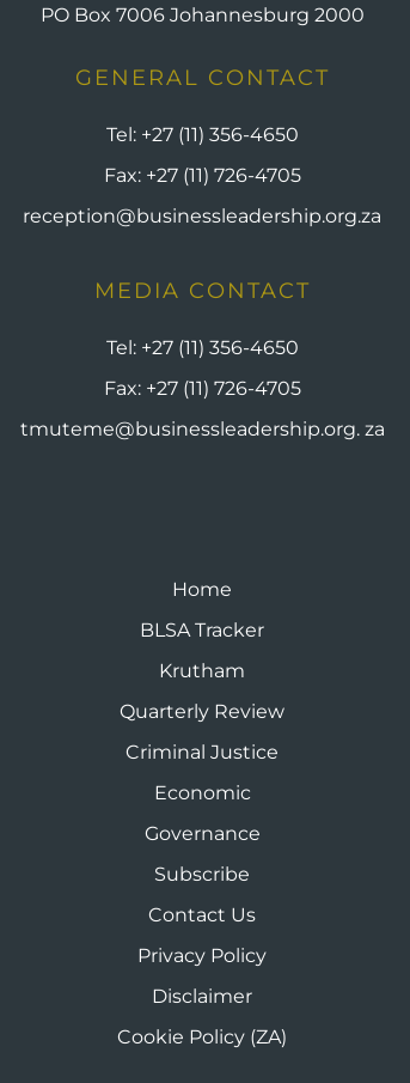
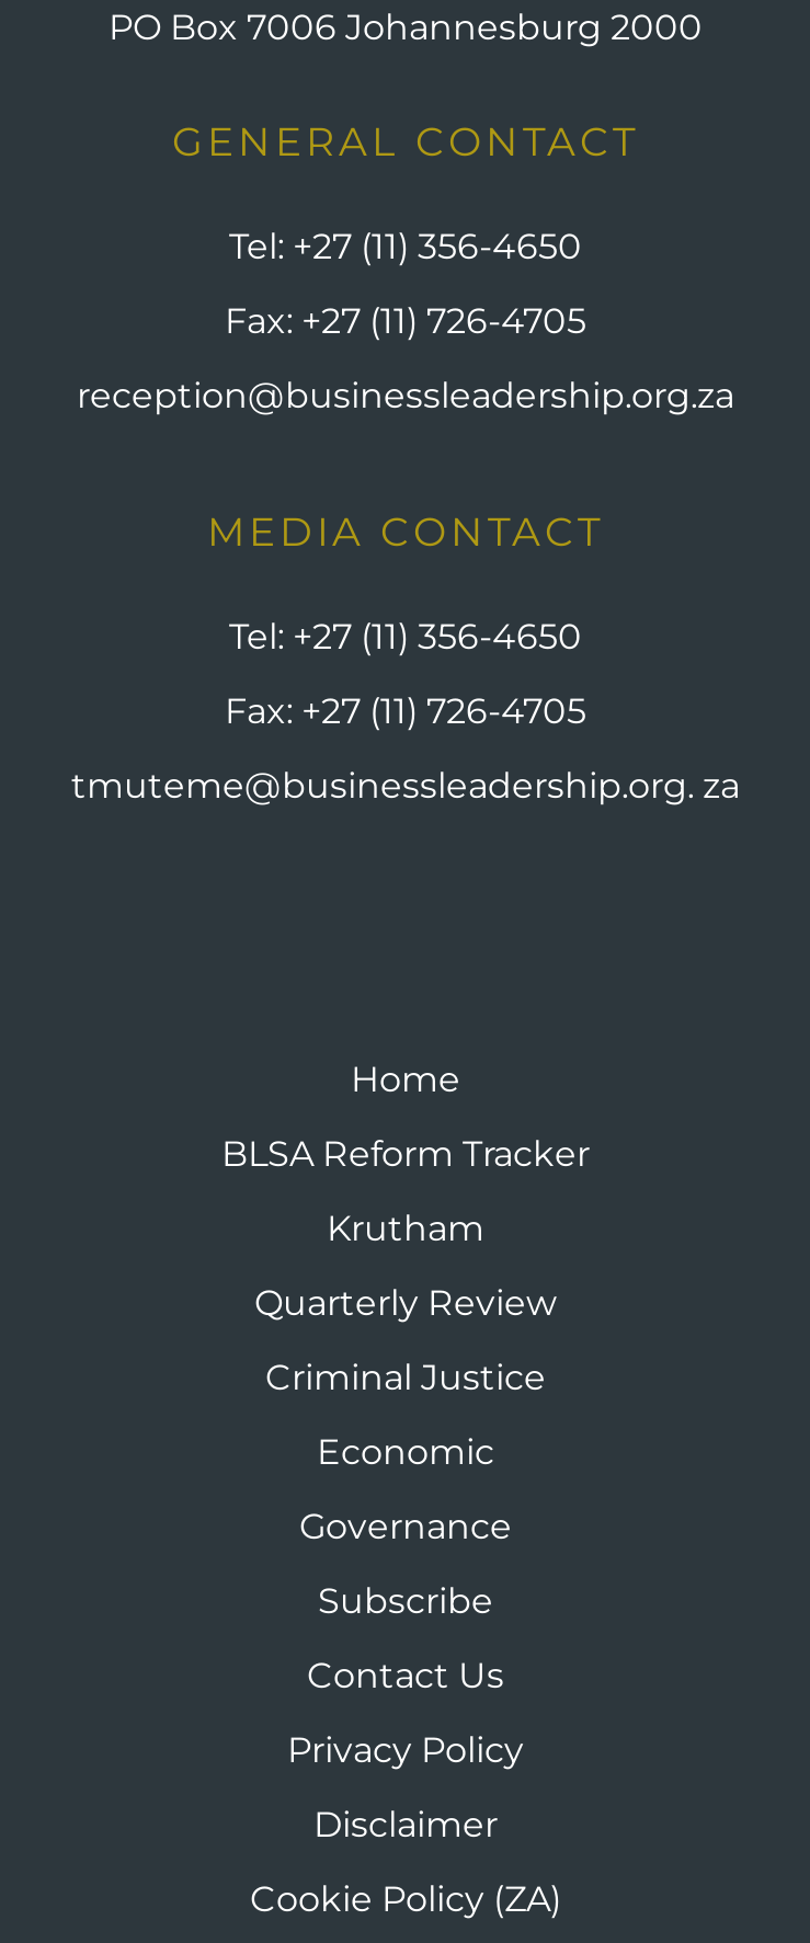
- BLSA Tracker
+ BLSA Reform Tracker
